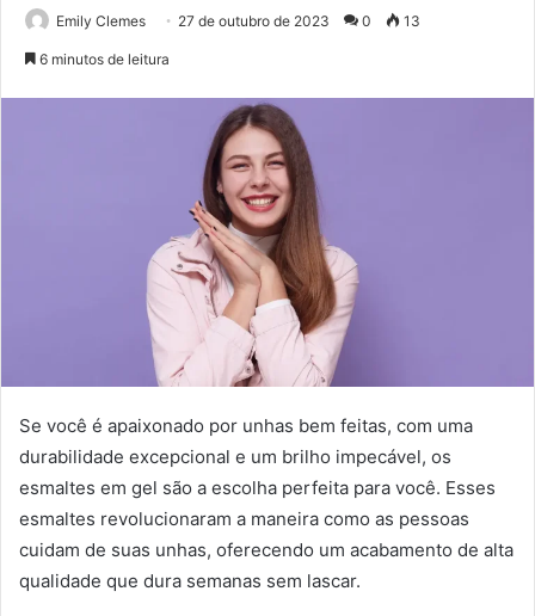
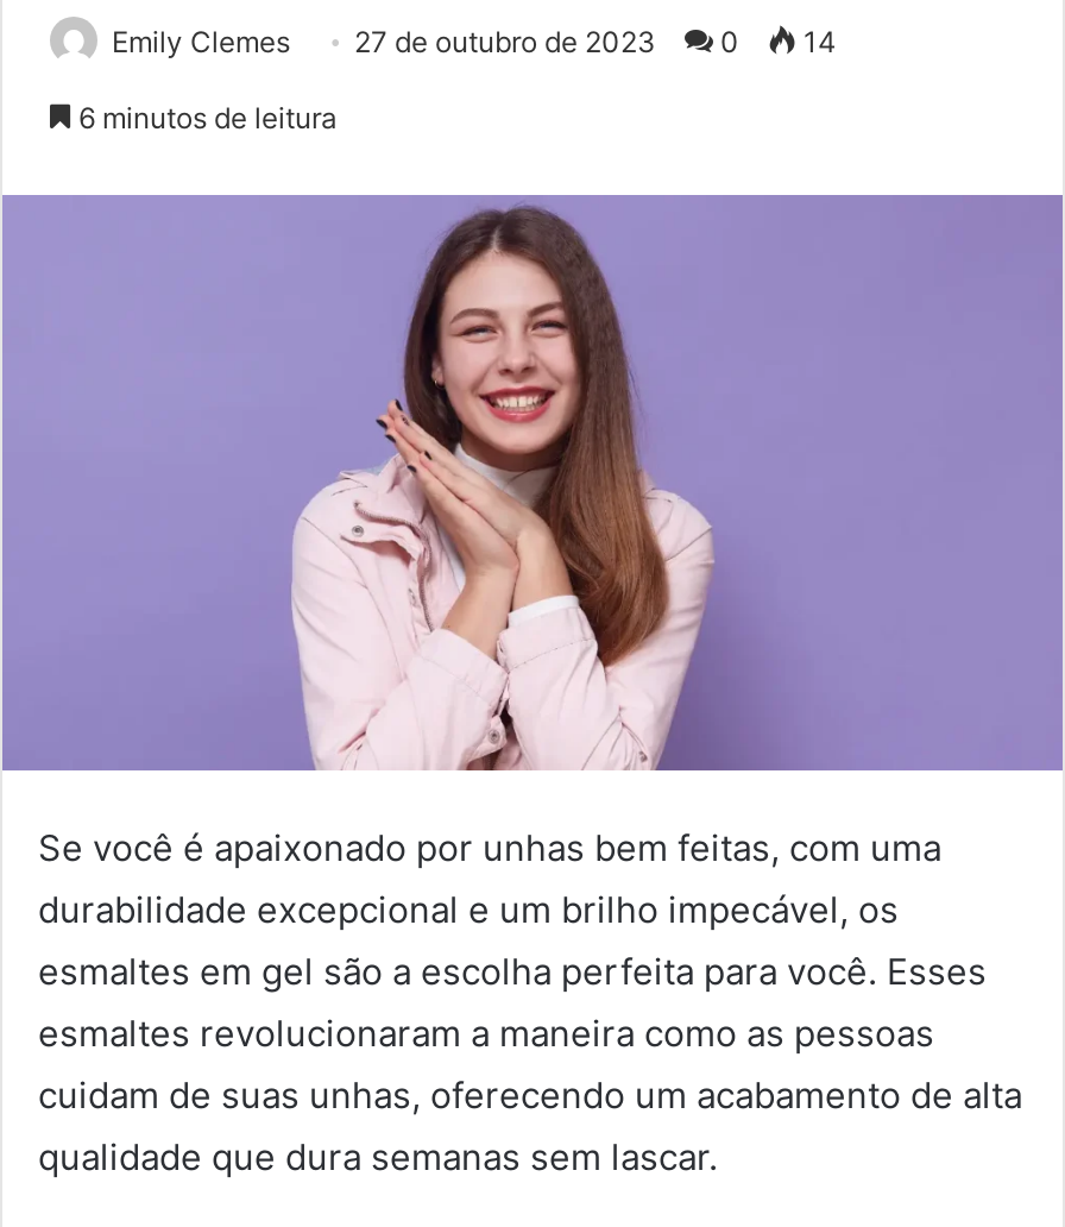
- Emily Clemes 27 de outubro de 2023 0 13
+ Emily Clemes 27 de outubro de 2023 0 14
